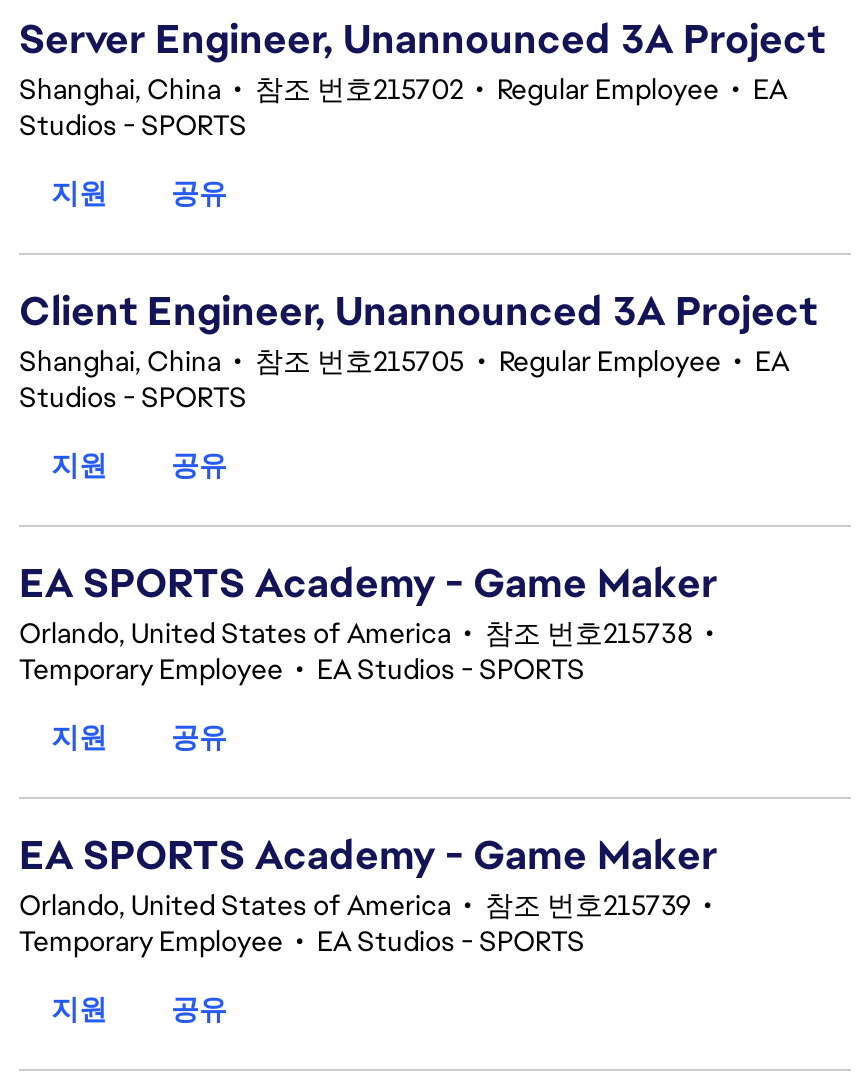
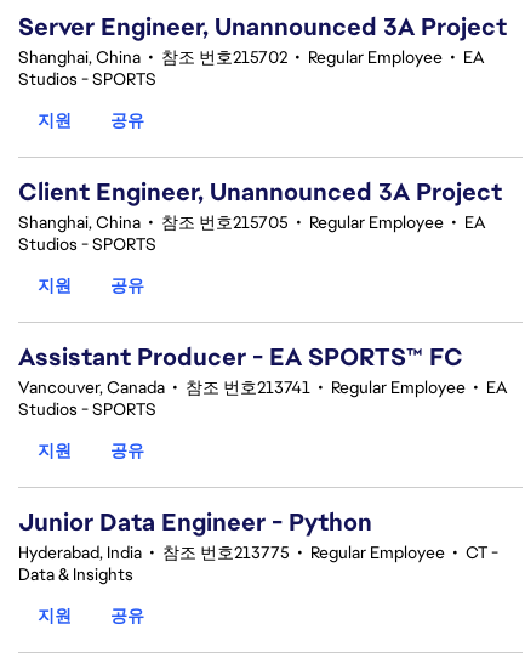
- EA SPORTS Academy - Game Maker
- Orlando, United States of America • 참조 번호215738 •
- Temporary Employee • EA Studios - SPORTS
+ Assistant Producer - EA SPORTS™ FC
+ Vancouver, Canada • 참조 번호213741 • Regular Employee • EA
+ Studios - SPORTS

- EA SPORTS Academy - Game Maker
- Orlando, United States of America • 참조 번호215739 •
- Temporary Employee • EA Studios - SPORTS
+ Junior Data Engineer - Python
+ Hyderabad, India • 참조 번호213775 • Regular Employee • CT -
+ Data & Insights
